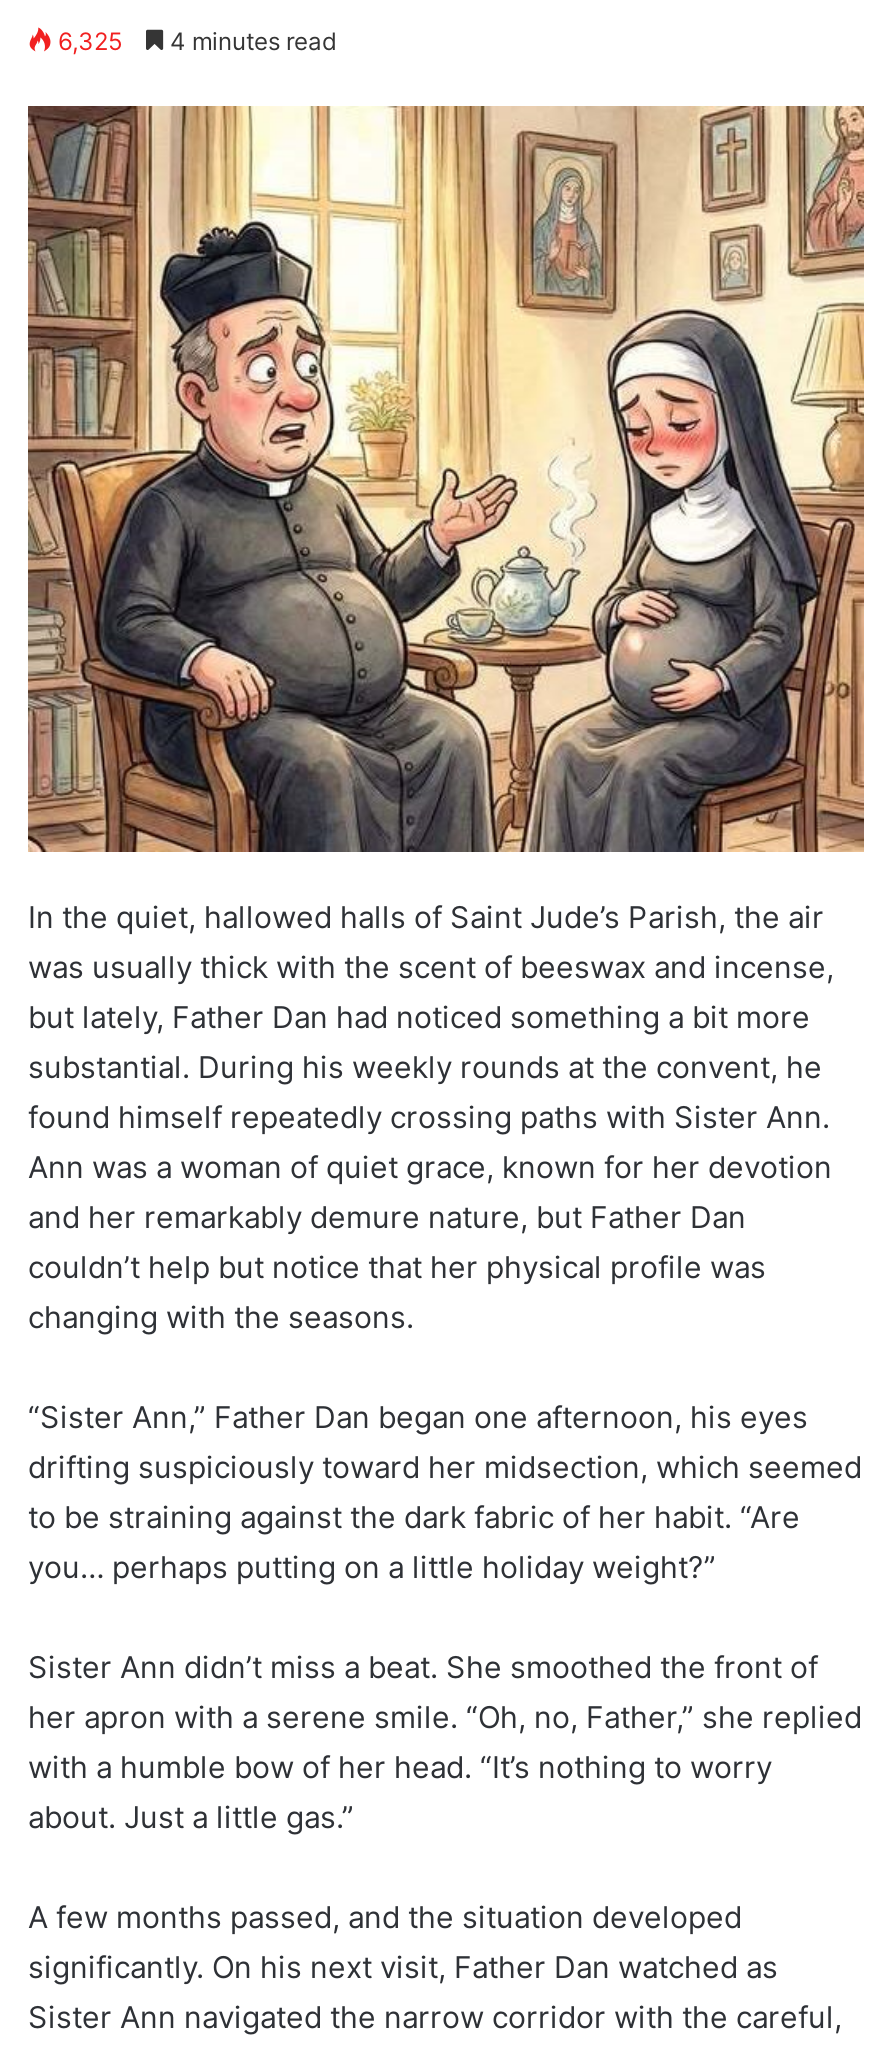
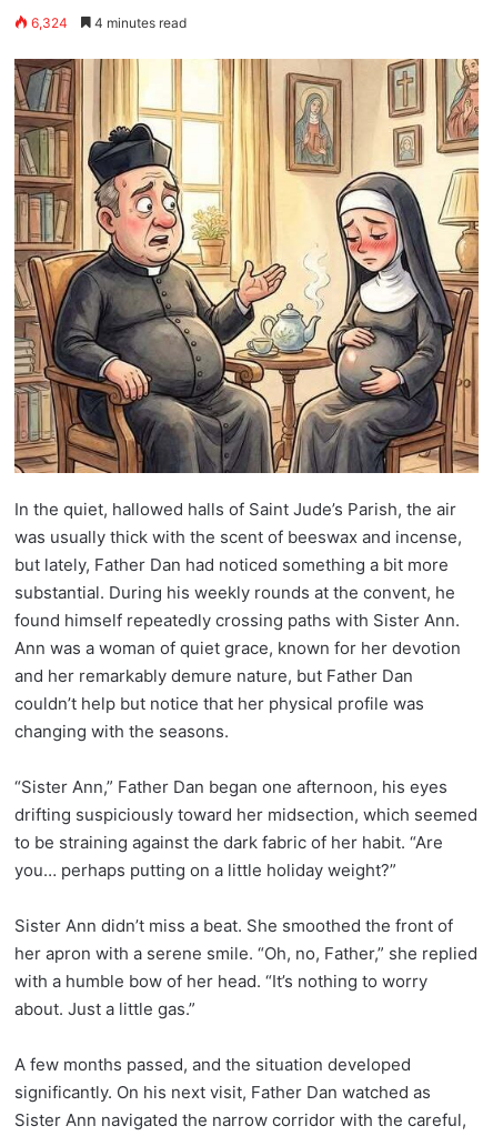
- 6,325 4 minutes read
+ 6,324 4 minutes read
